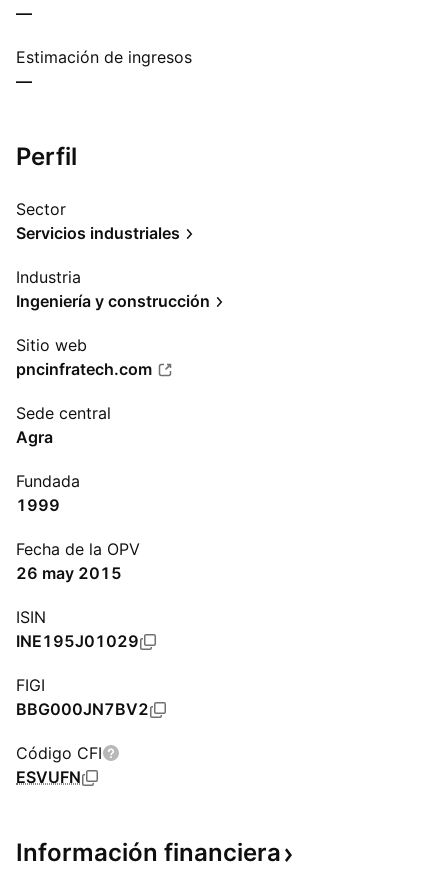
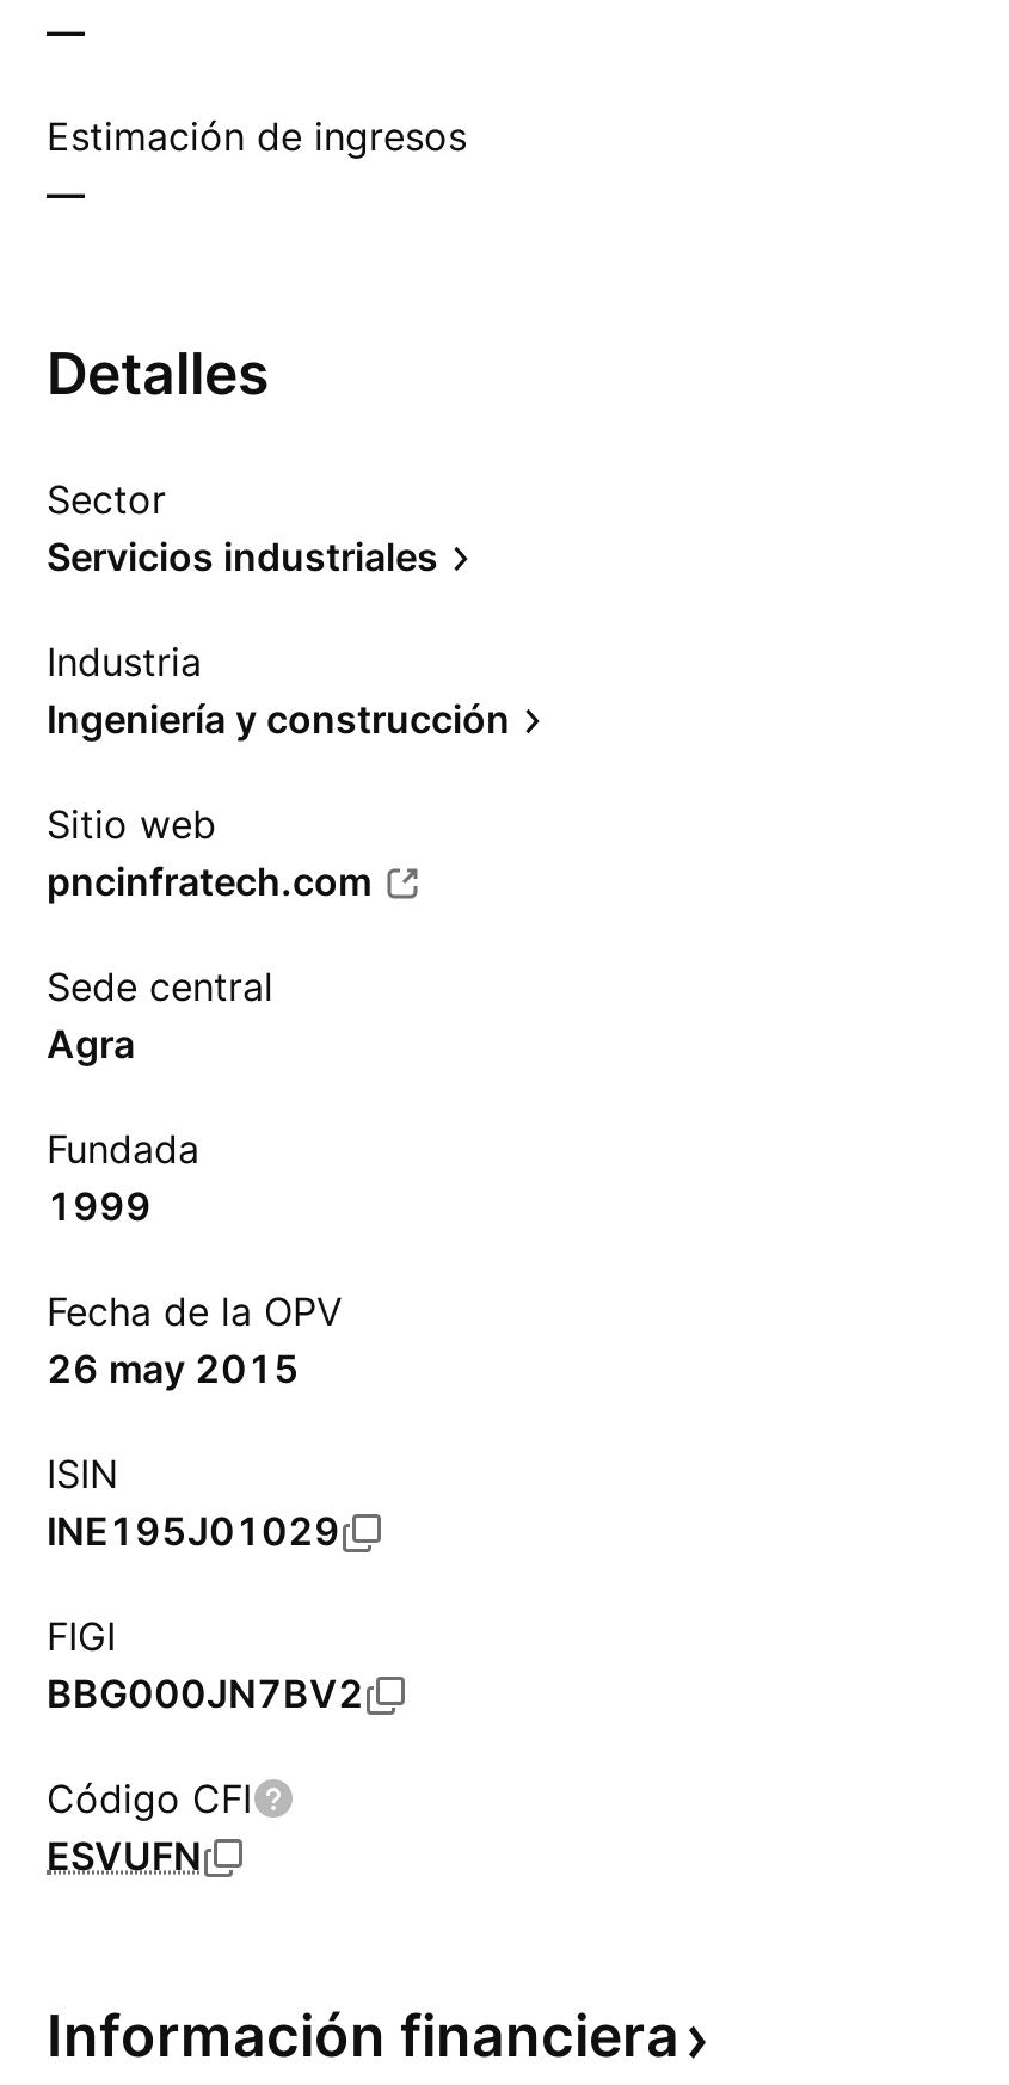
- Perfil
+ Detalles
